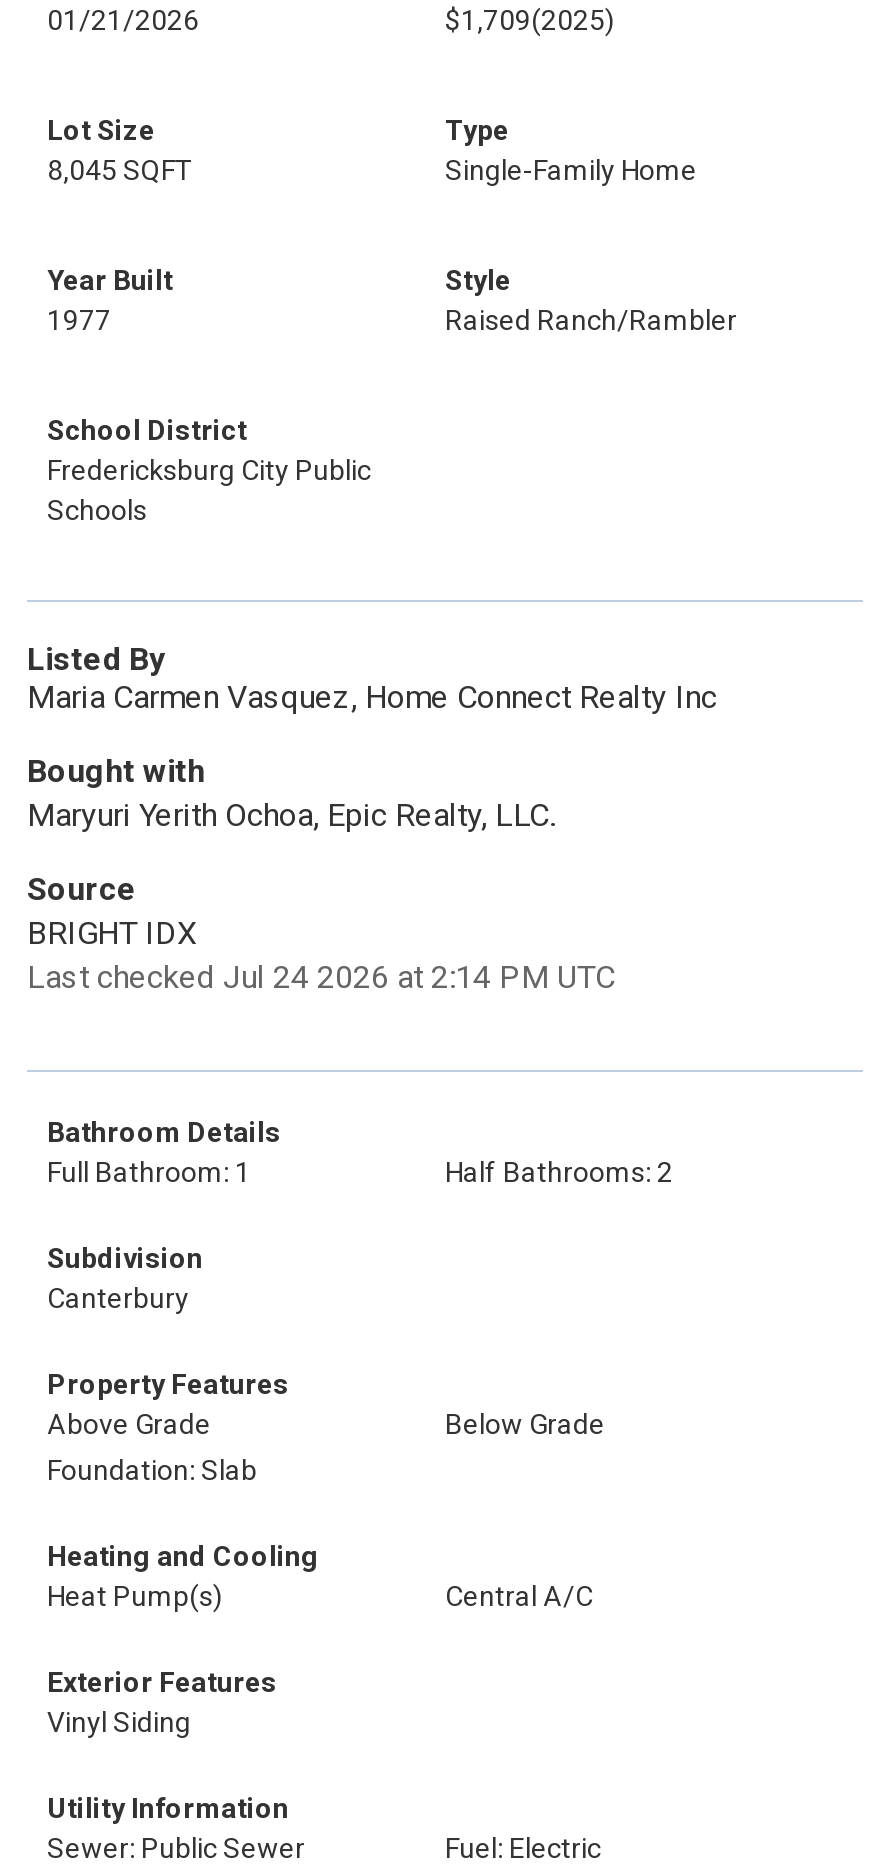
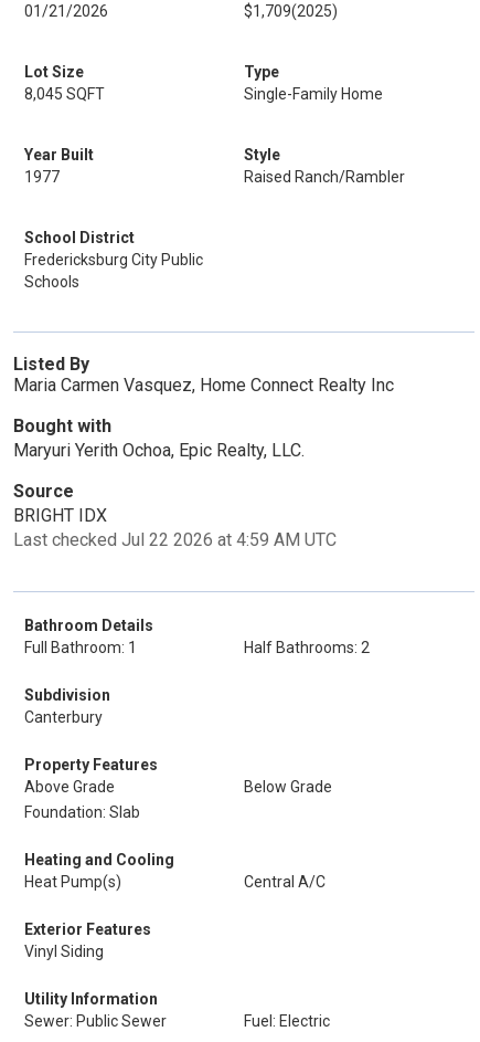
- Last checked Jul 24 2026 at 2:14 PM UTC
+ Last checked Jul 22 2026 at 4:59 AM UTC
